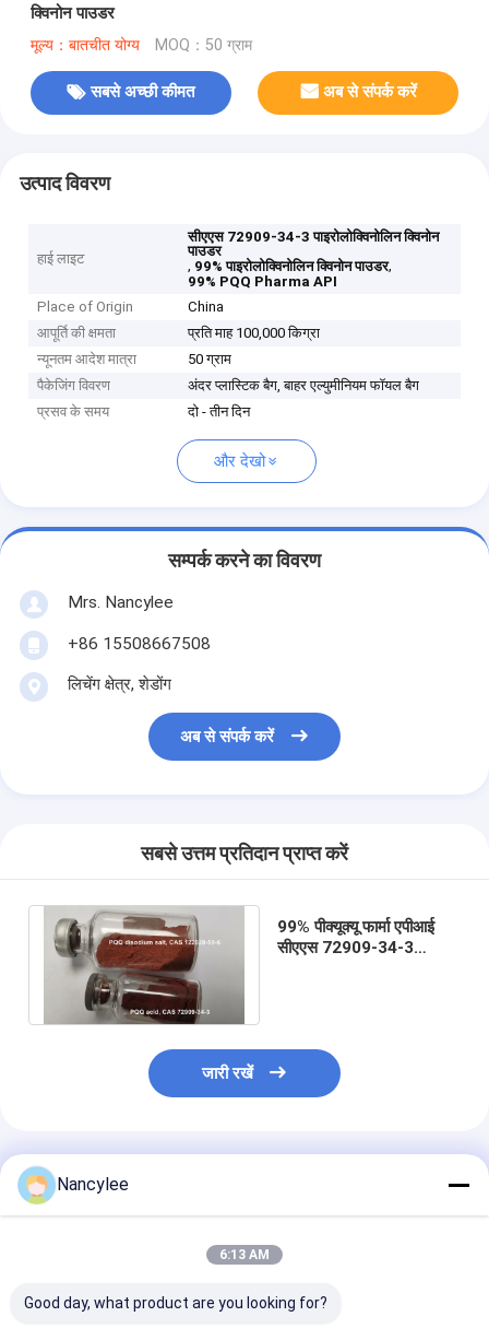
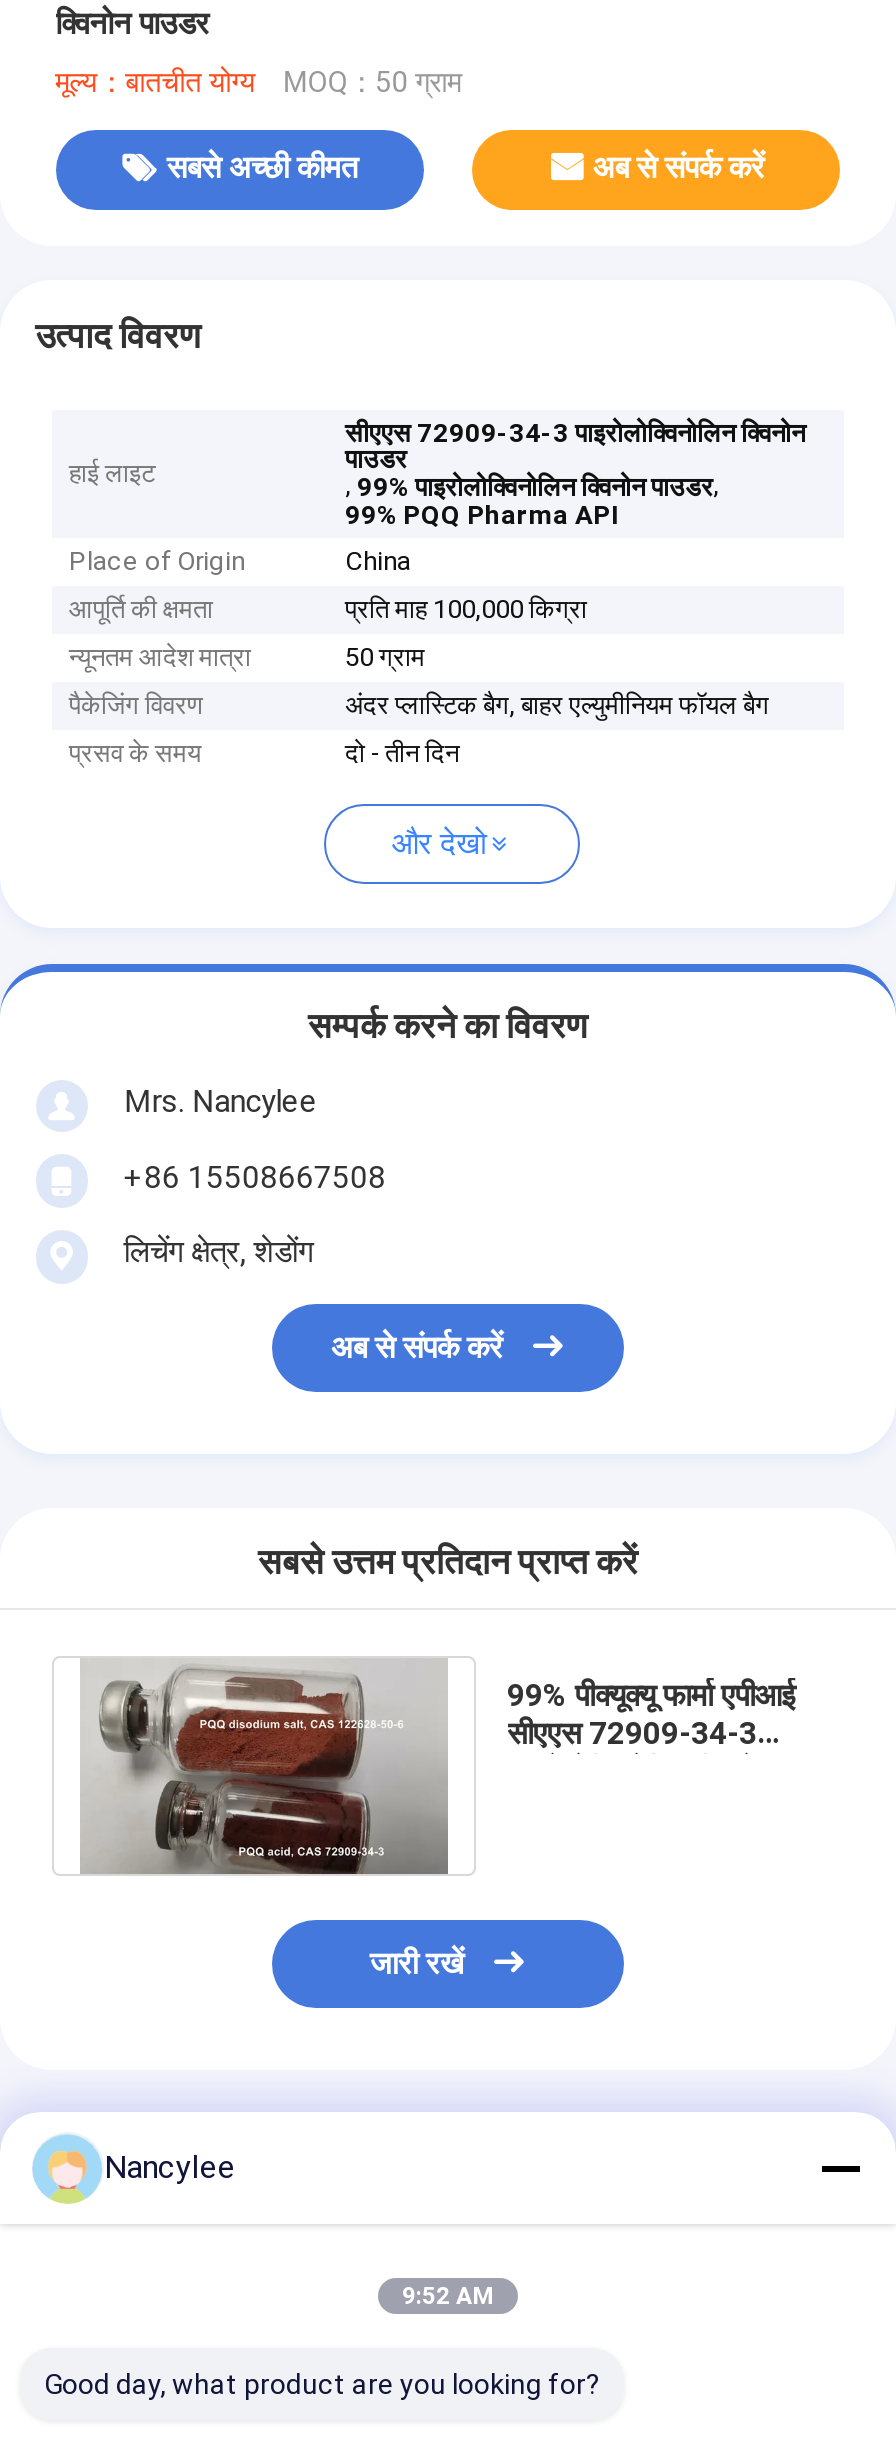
- 6:13 AM
+ 9:52 AM
